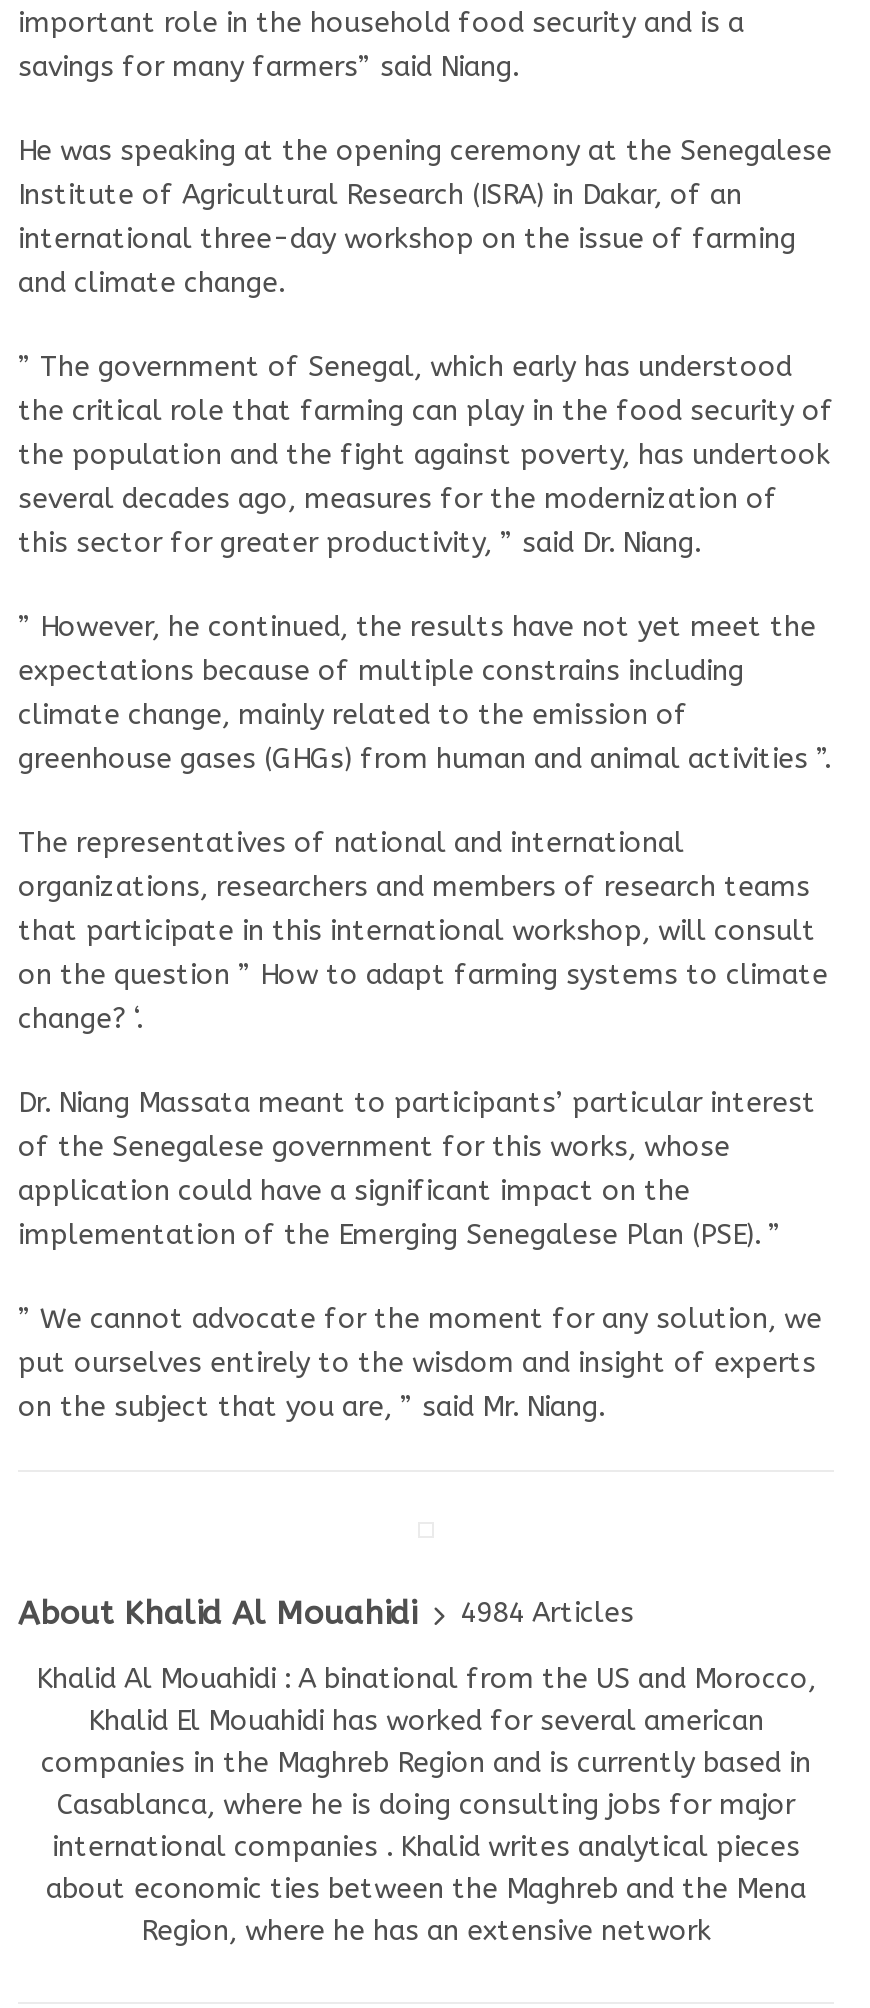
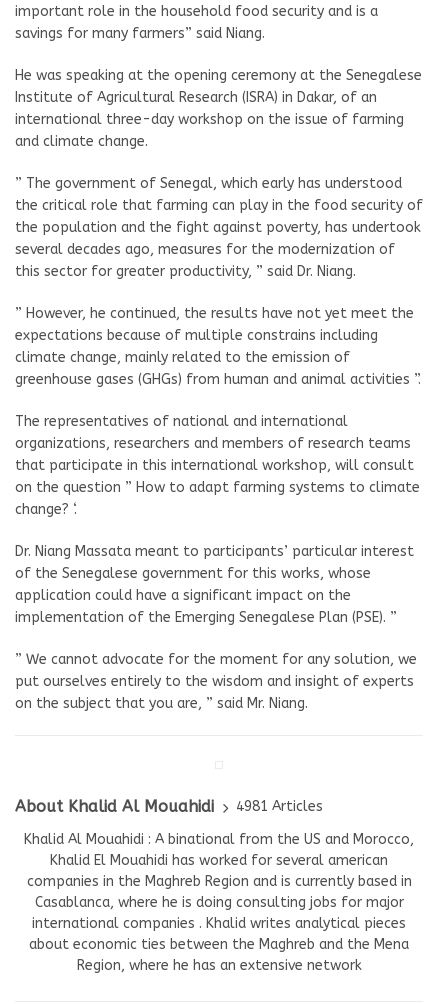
- About Khalid Al Mouahidi 4984 Articles
+ About Khalid Al Mouahidi 4981 Articles
